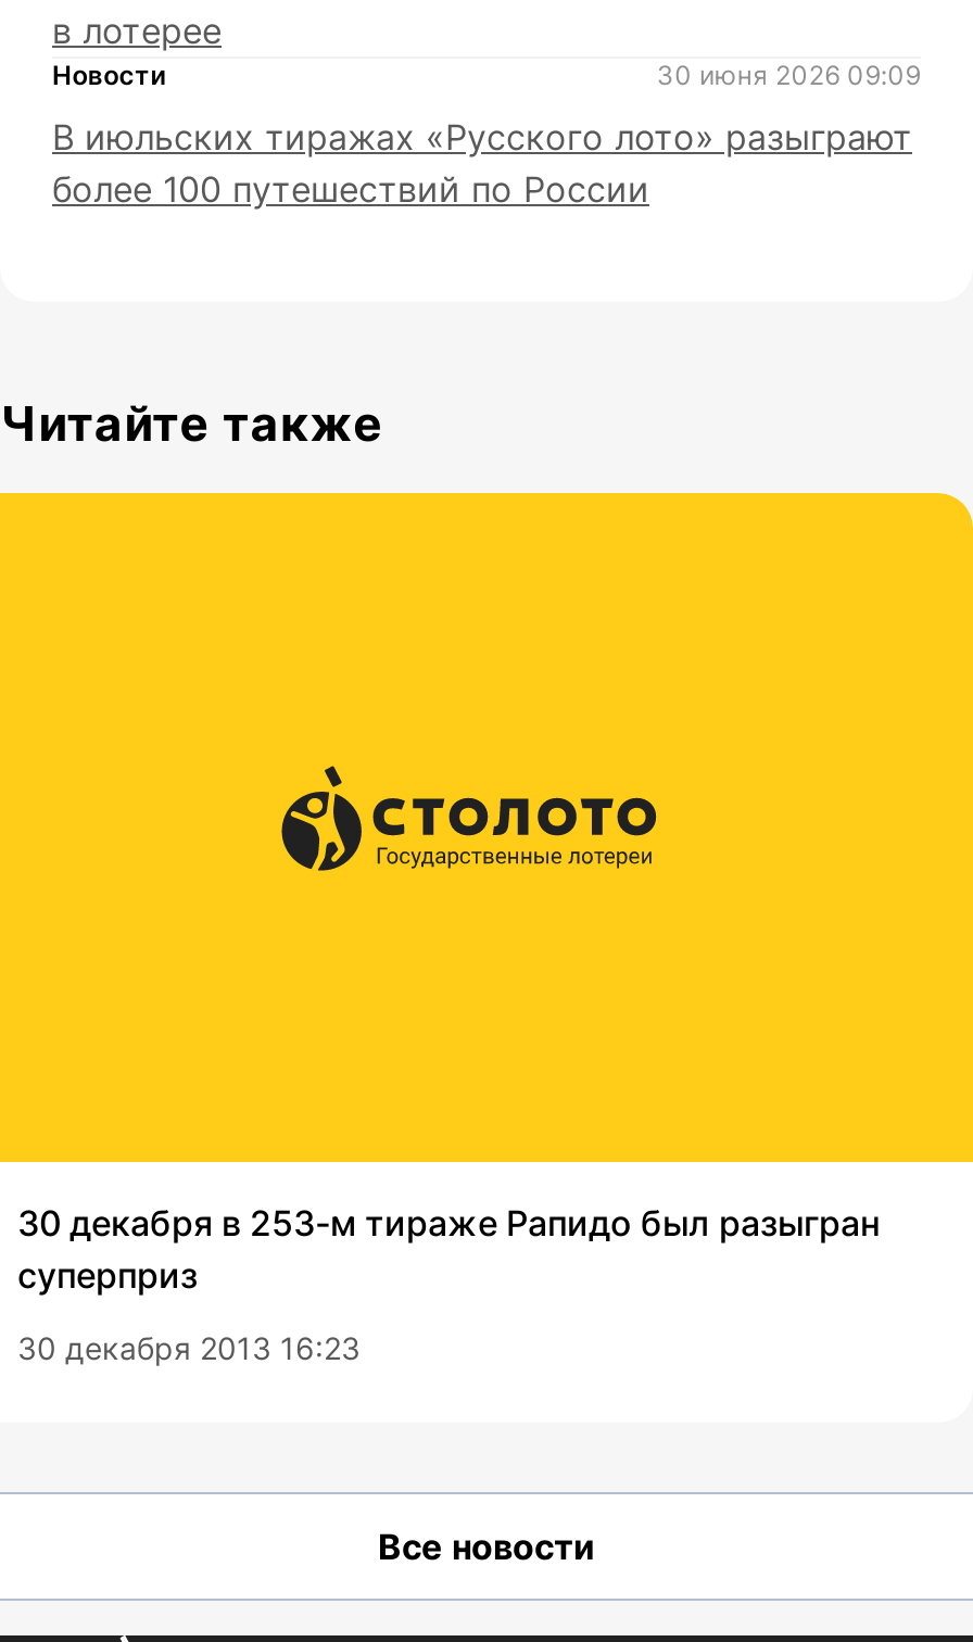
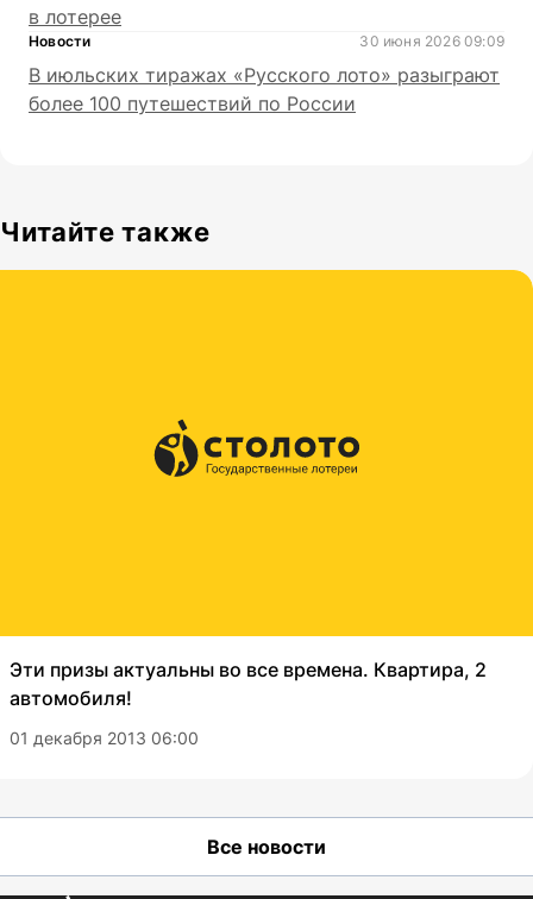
- 30 декабря в 253-м тираже Рапидо был разыгран
- суперприз
+ Эти призы актуальны во все времена. Квартира, 2
+ автомобиля!

- 30 декабря 2013 16:23
+ 01 декабря 2013 06:00
